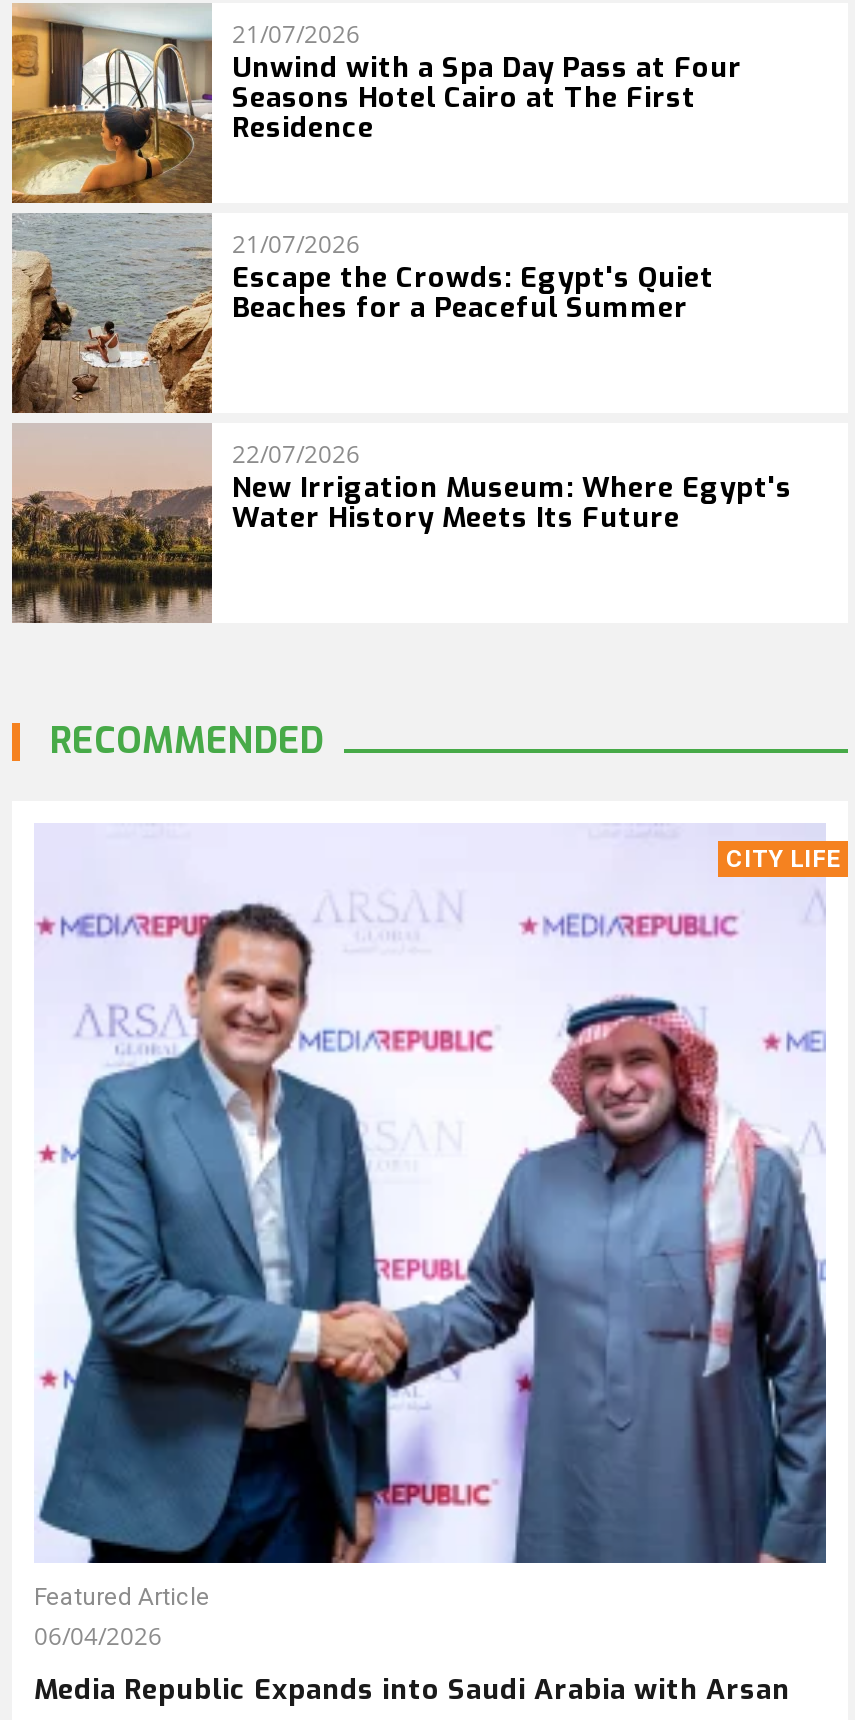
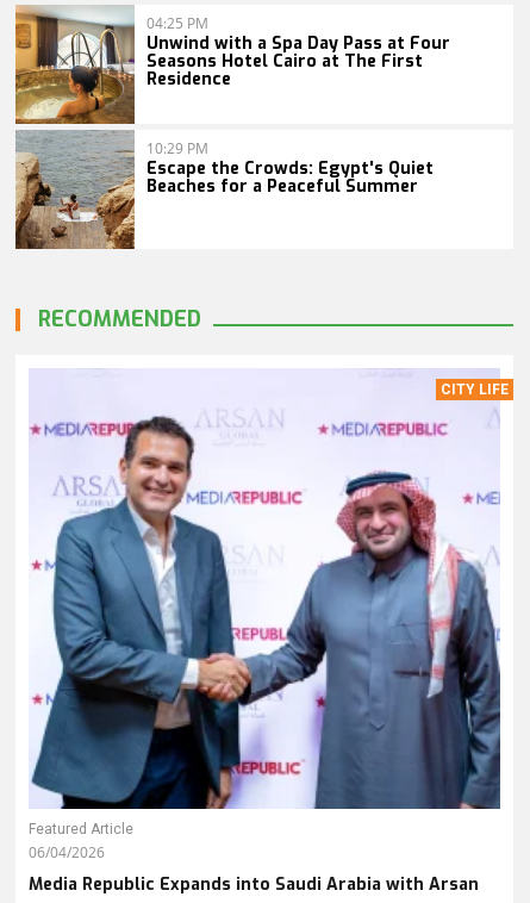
- 21/07/2026
+ 04:25 PM

- 21/07/2026
+ 10:29 PM

- [image]
- 22/07/2026
- New Irrigation Museum: Where Egypt's
- Water History Meets Its Future
